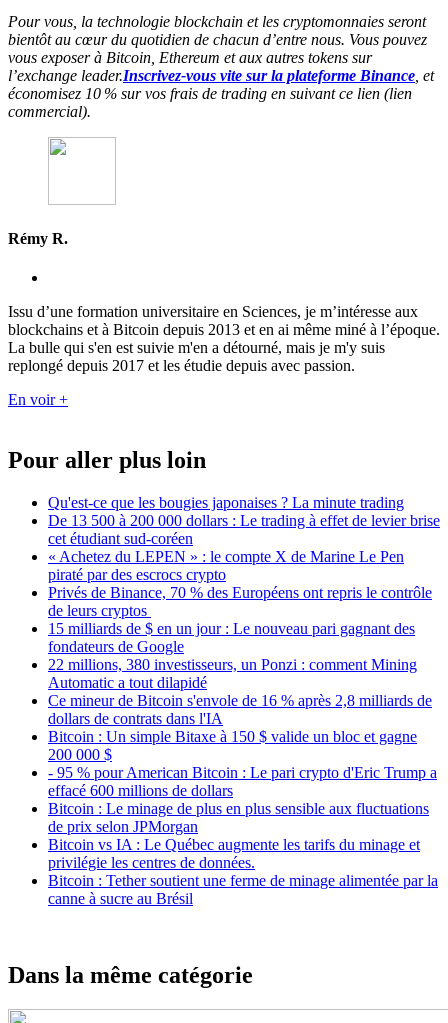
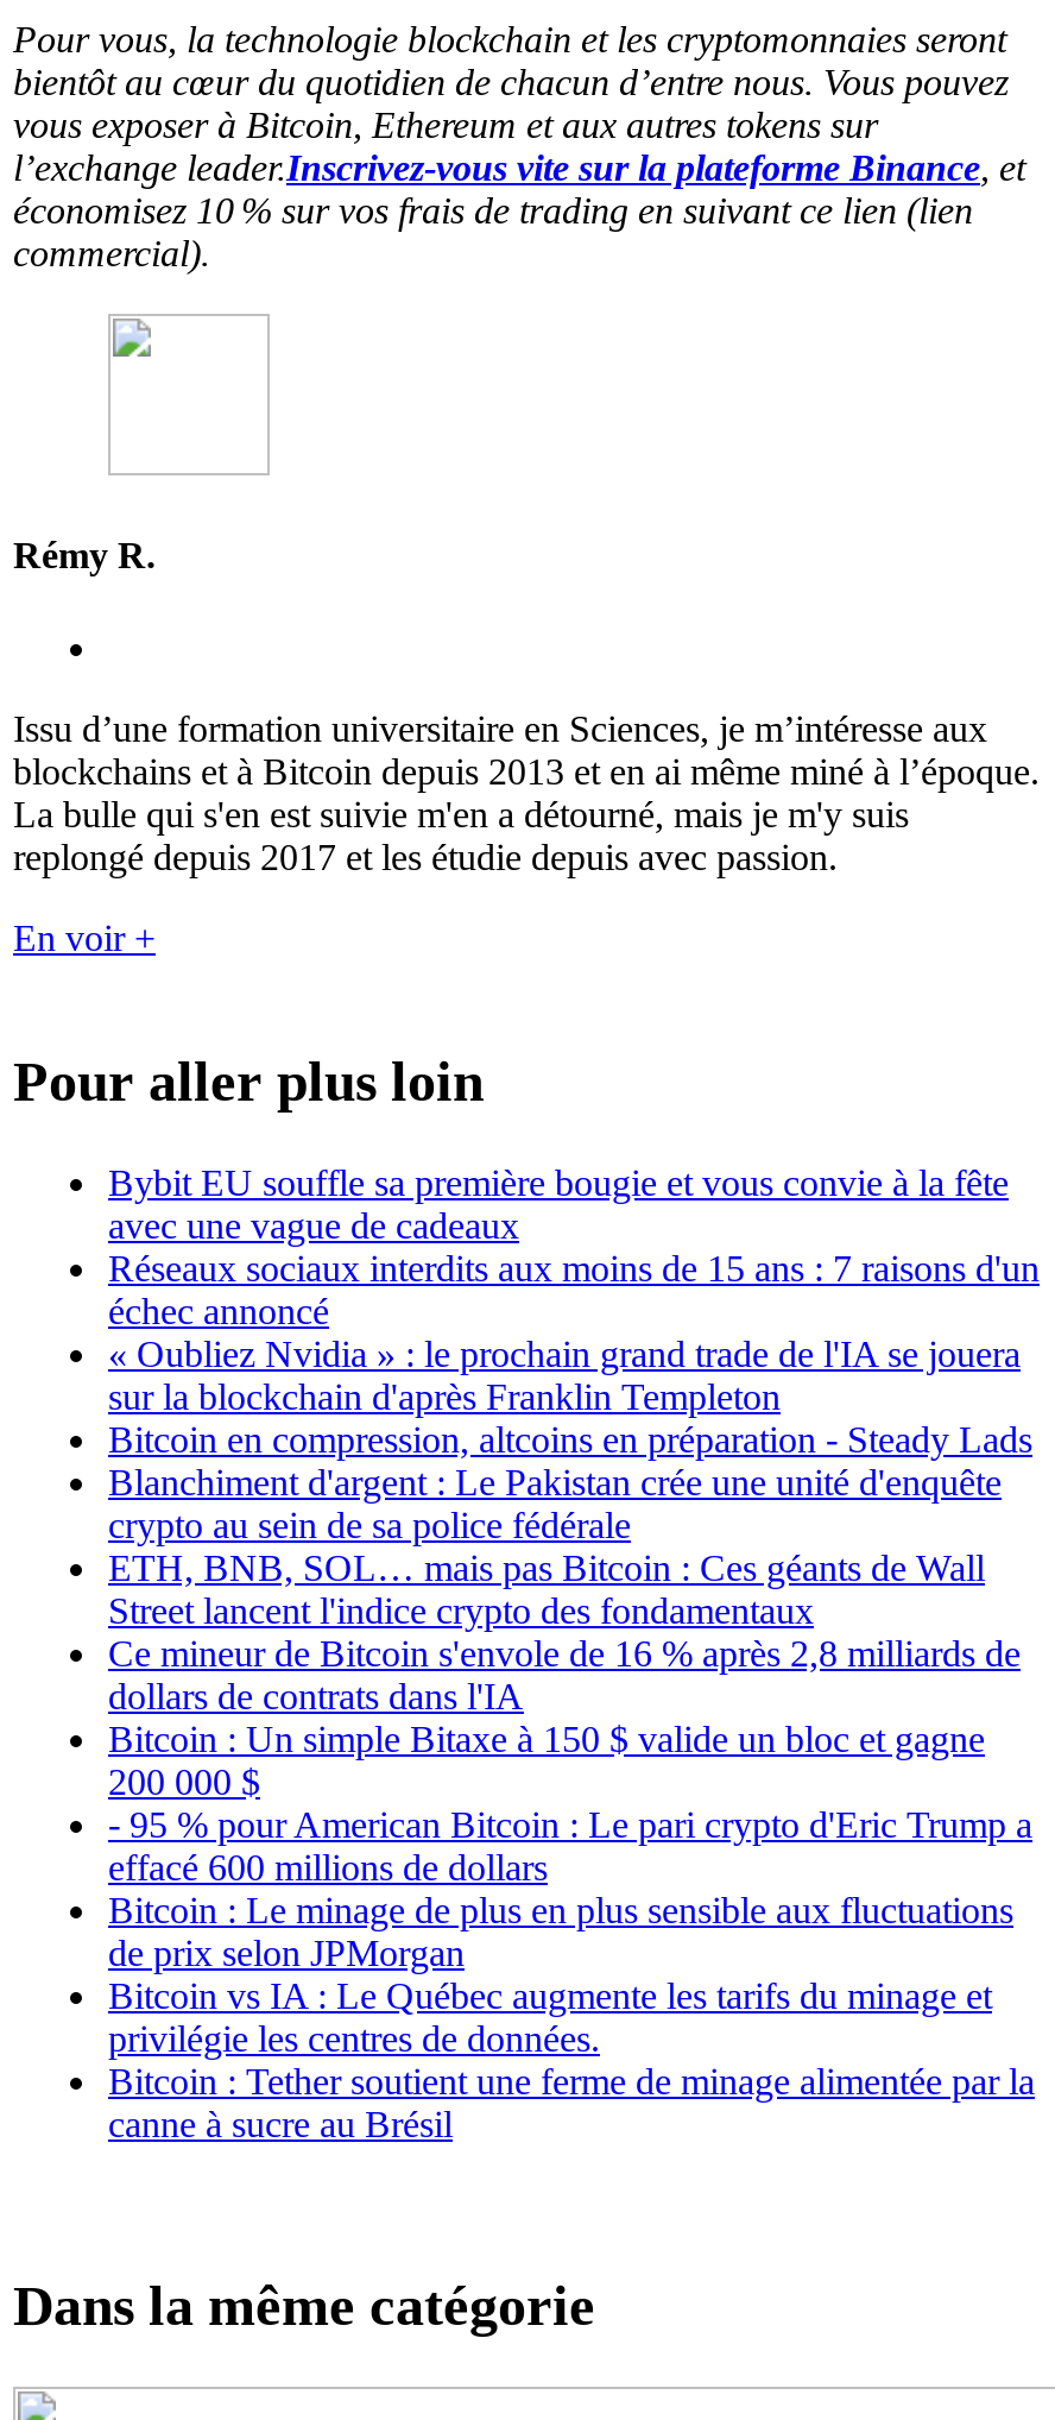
- Qu'est-ce que les bougies japonaises ? La minute trading
- De 13 500 à 200 000 dollars : Le trading à effet de levier brise
- cet étudiant sud-coréen
- « Achetez du LEPEN » : le compte X de Marine Le Pen
- piraté par des escrocs crypto
- Privés de Binance, 70 % des Européens ont repris le contrôle
- de leurs cryptos
- 15 milliards de $ en un jour : Le nouveau pari gagnant des
- fondateurs de Google
- 22 millions, 380 investisseurs, un Ponzi : comment Mining
- Automatic a tout dilapidé
+ Bybit EU souffle sa première bougie et vous convie à la fête
+ avec une vague de cadeaux
+ Réseaux sociaux interdits aux moins de 15 ans : 7 raisons d'un
+ échec annoncé
+ « Oubliez Nvidia » : le prochain grand trade de l'IA se jouera
+ sur la blockchain d'après Franklin Templeton
+ Bitcoin en compression, altcoins en préparation - Steady Lads
+ Blanchiment d'argent : Le Pakistan crée une unité d'enquête
+ crypto au sein de sa police fédérale
+ ETH, BNB, SOL… mais pas Bitcoin : Ces géants de Wall
+ Street lancent l'indice crypto des fondamentaux
